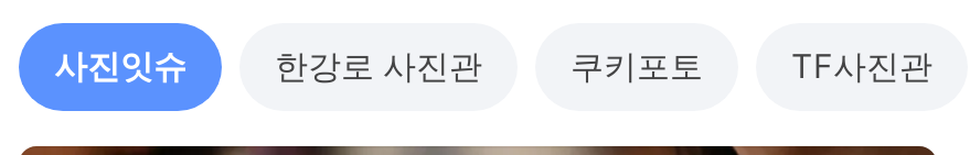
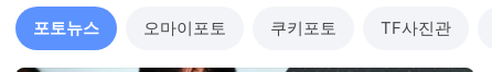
- 사진잇슈
- 한강로 사진관
+ 포토뉴스
+ 오마이포토
